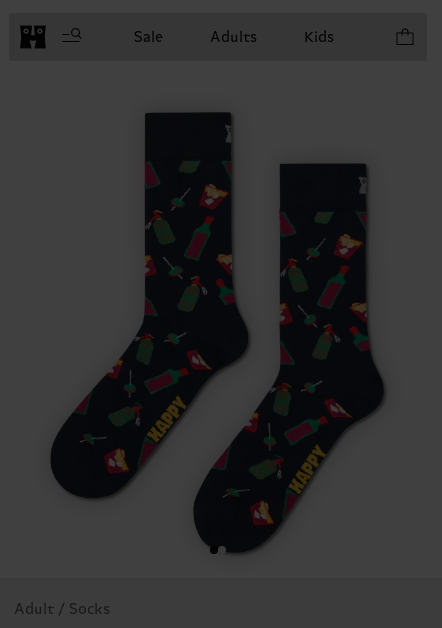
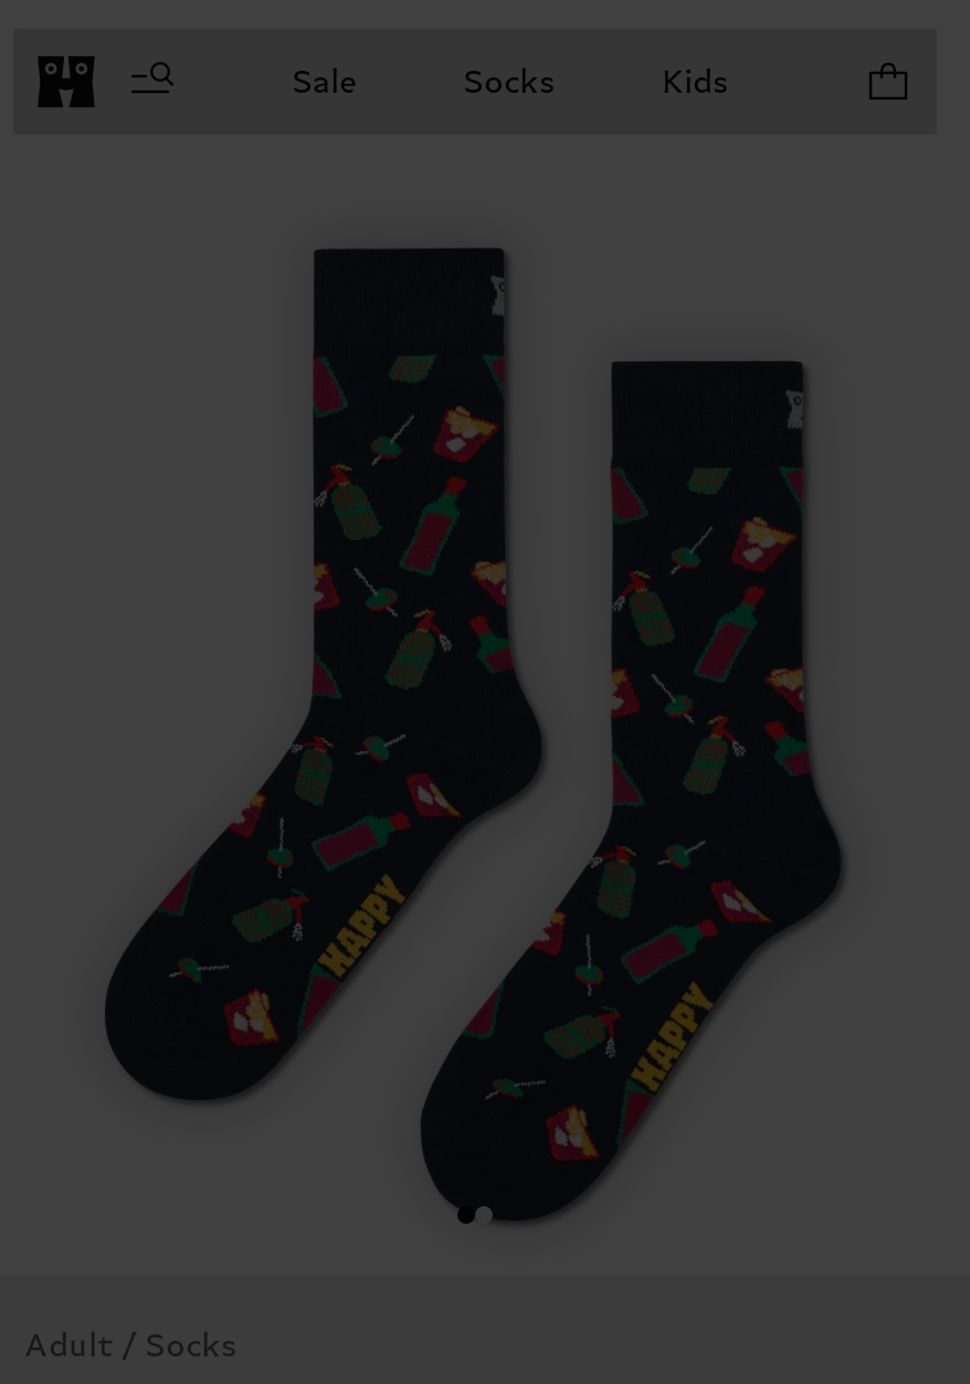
- Adults
+ Socks
